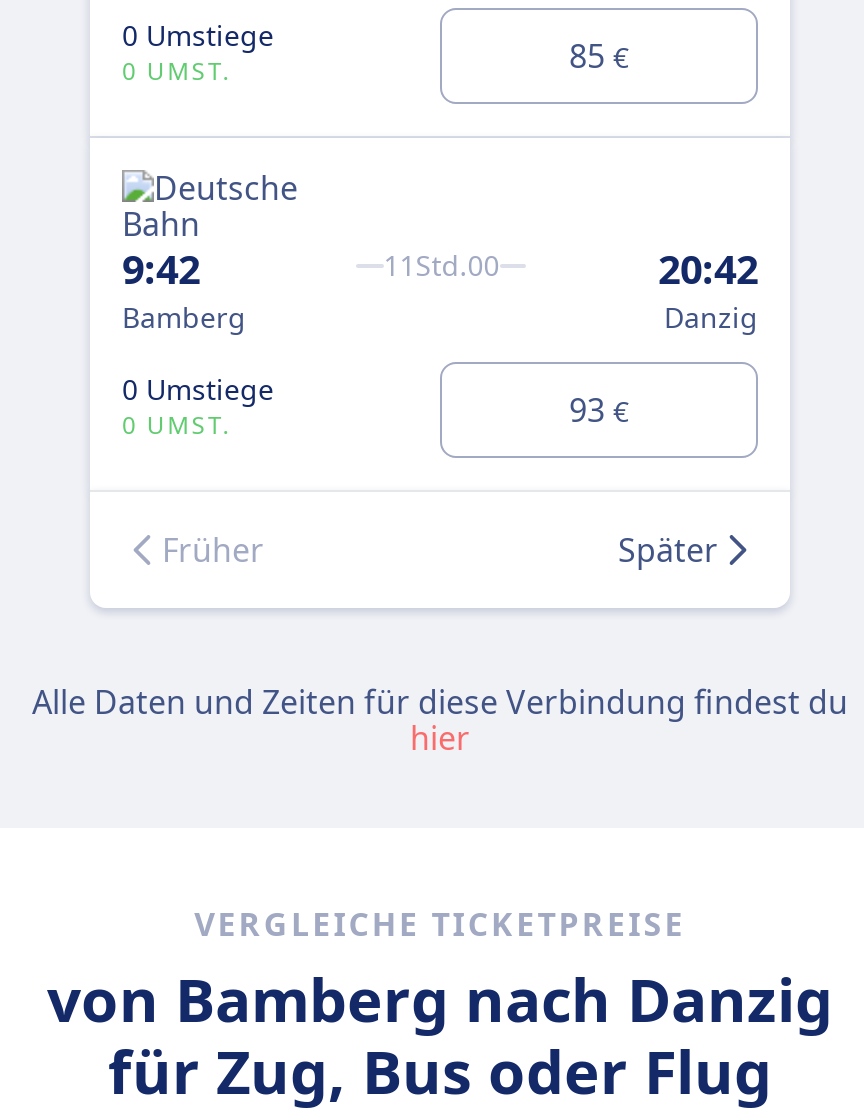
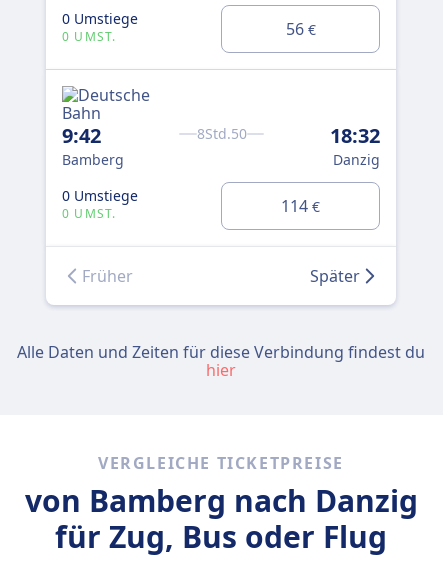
- 85 €
+ 56 €

- 11Std.00
- 20:42
+ 8Std.50
+ 18:32

- 93 €
+ 114 €
